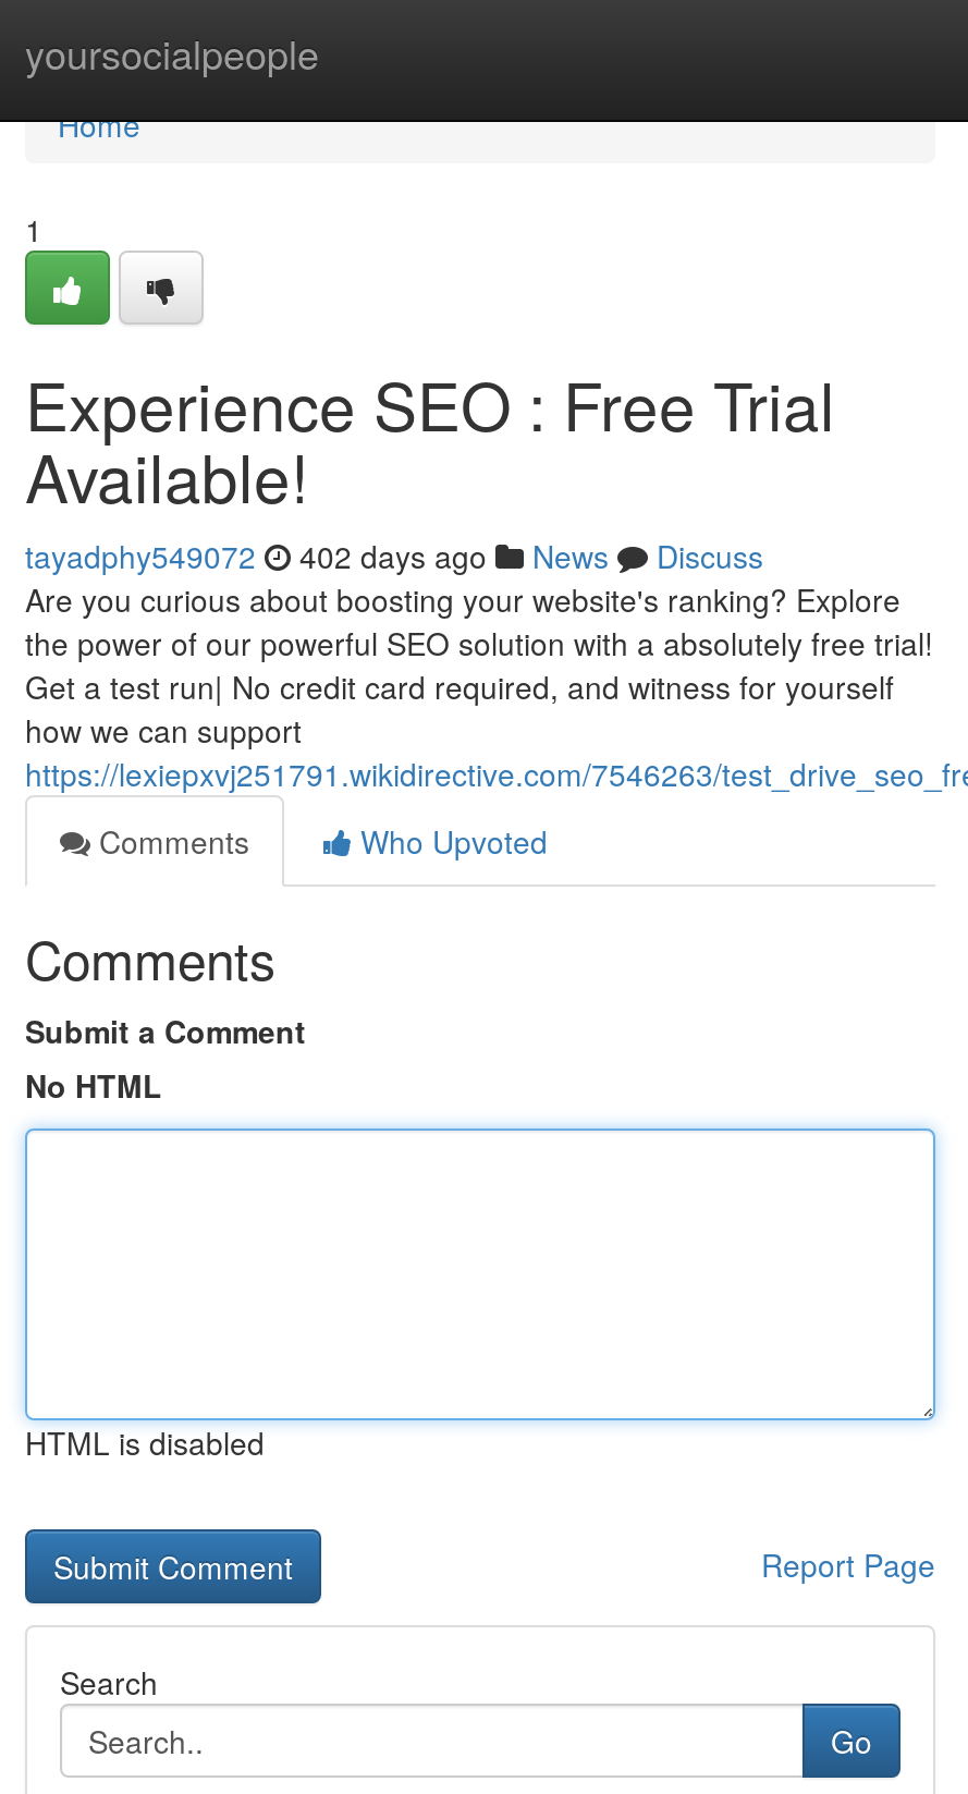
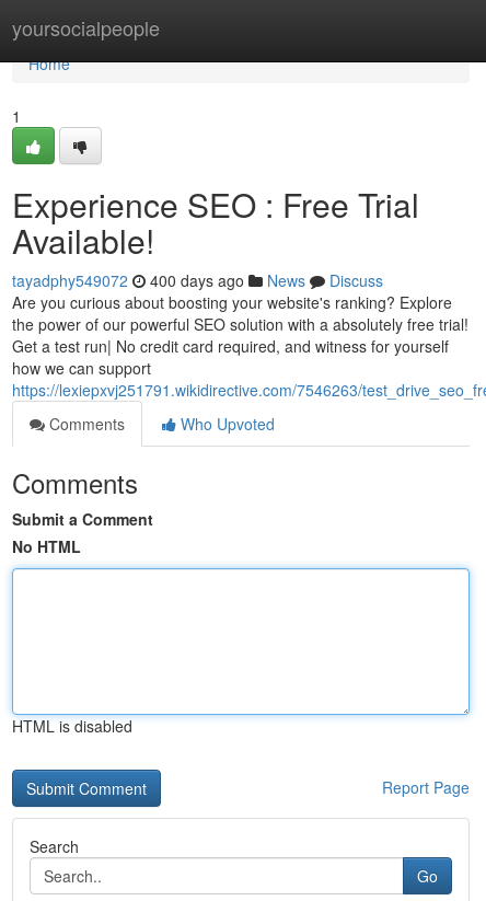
- tayadphy549072 402 days ago News Discuss
+ tayadphy549072 400 days ago News Discuss
